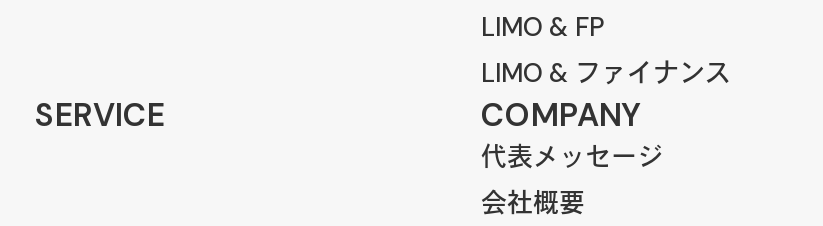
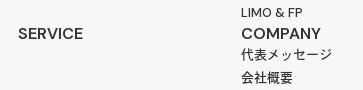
- LIMO & ファイナンス
